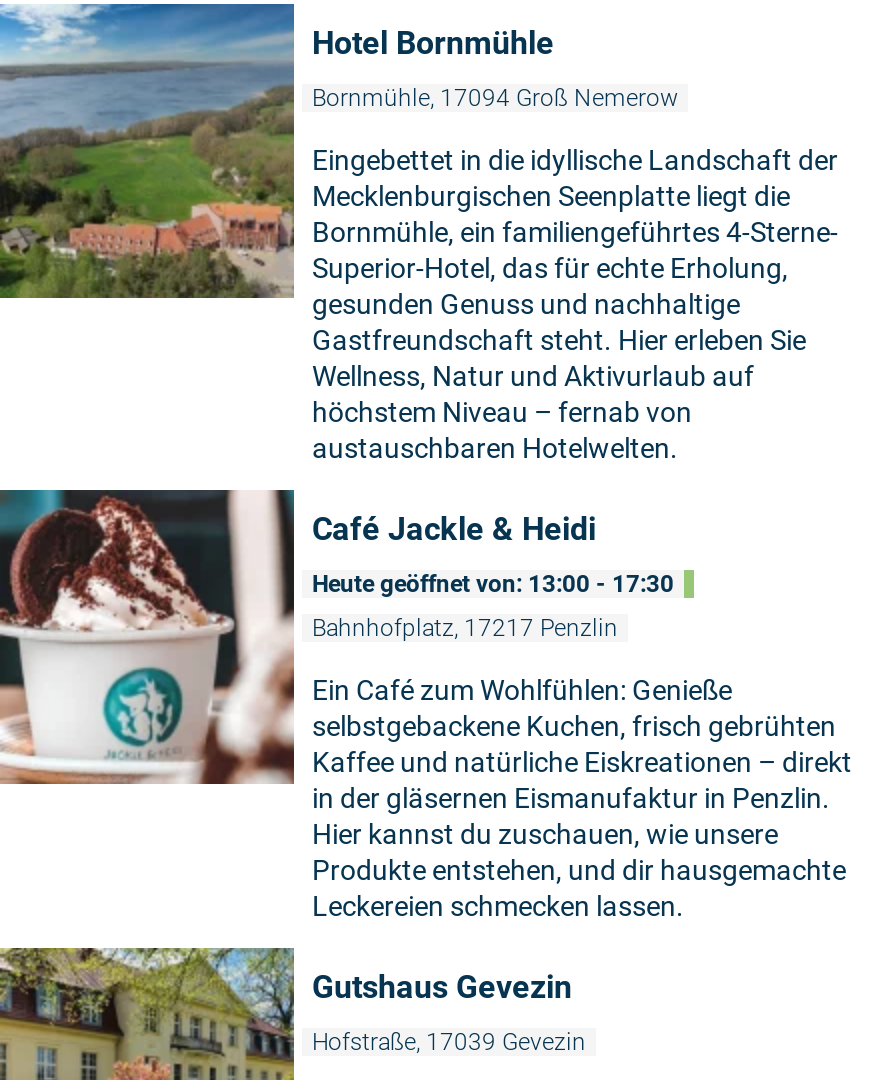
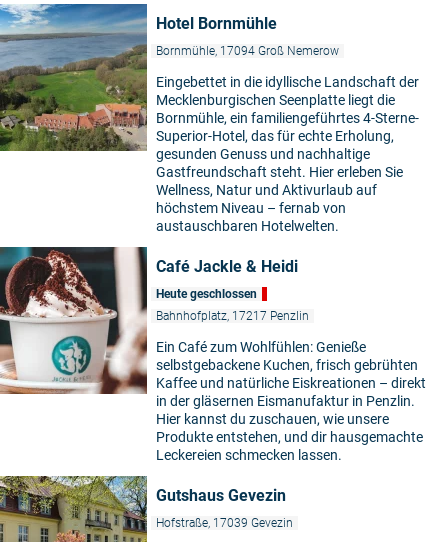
- Heute geöffnet von: 13:00 - 17:30
+ Heute geschlossen
